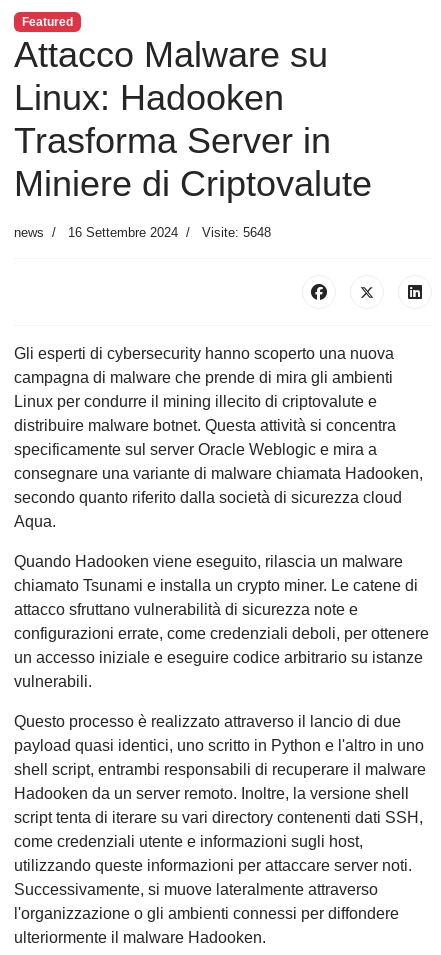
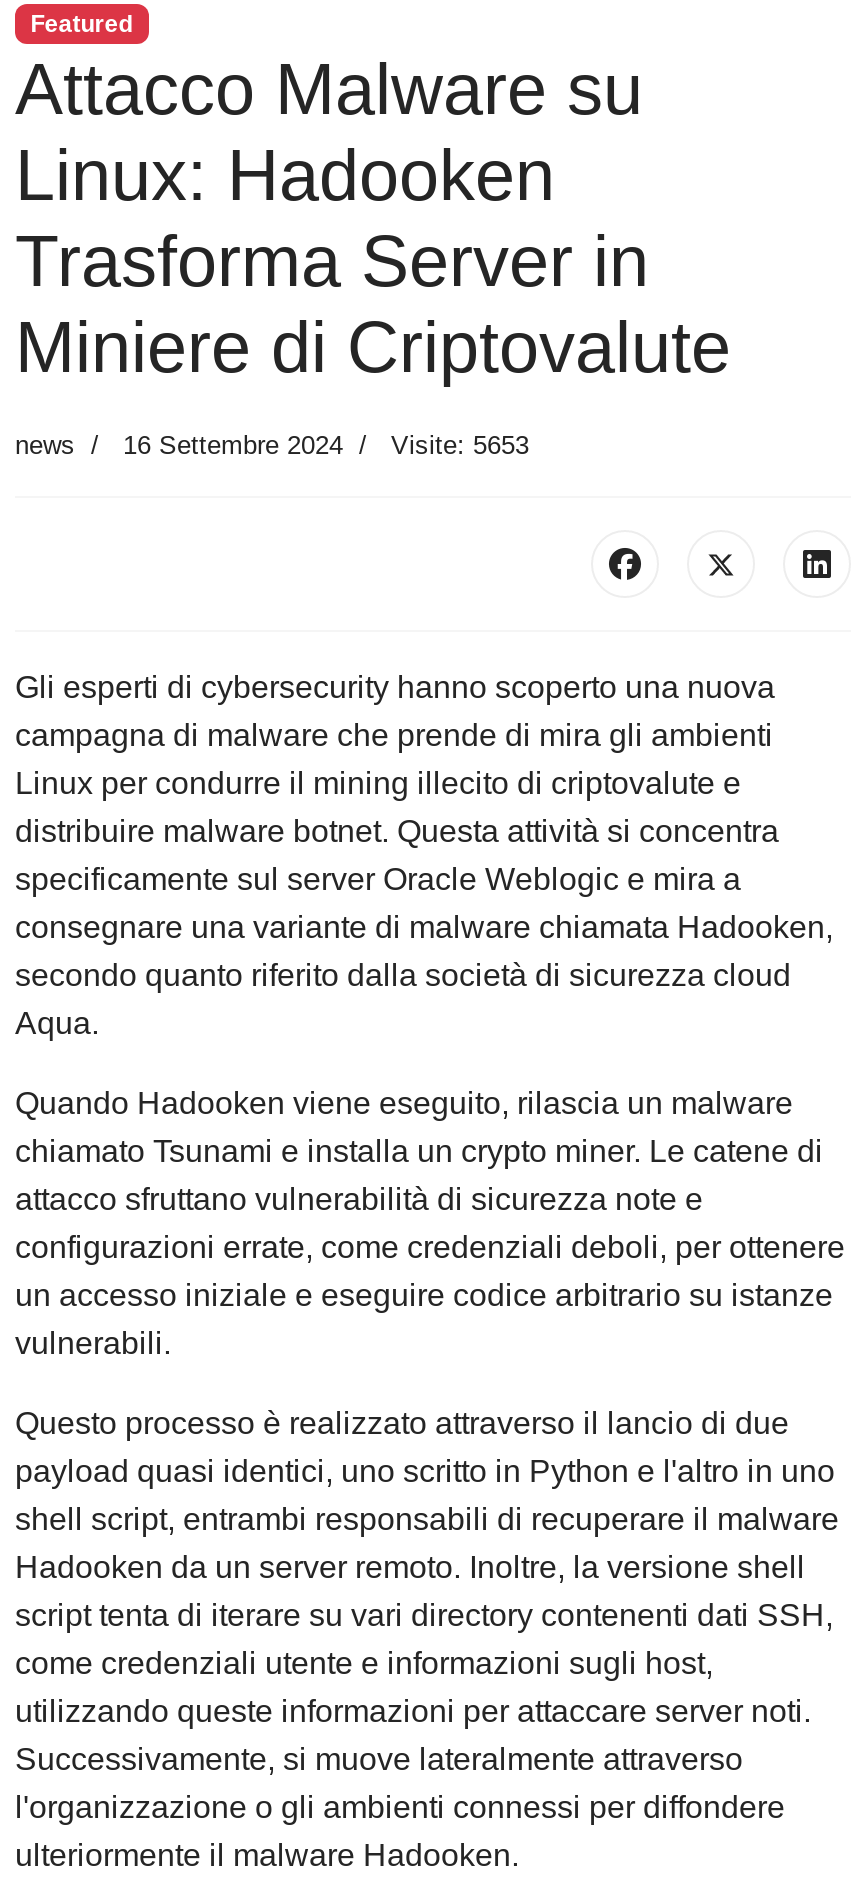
- news 16 Settembre 2024 Visite: 5648
+ news 16 Settembre 2024 Visite: 5653
